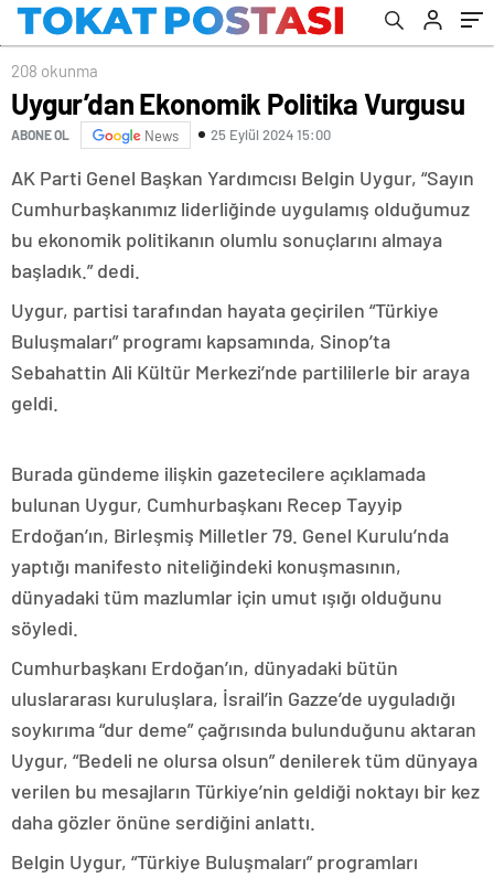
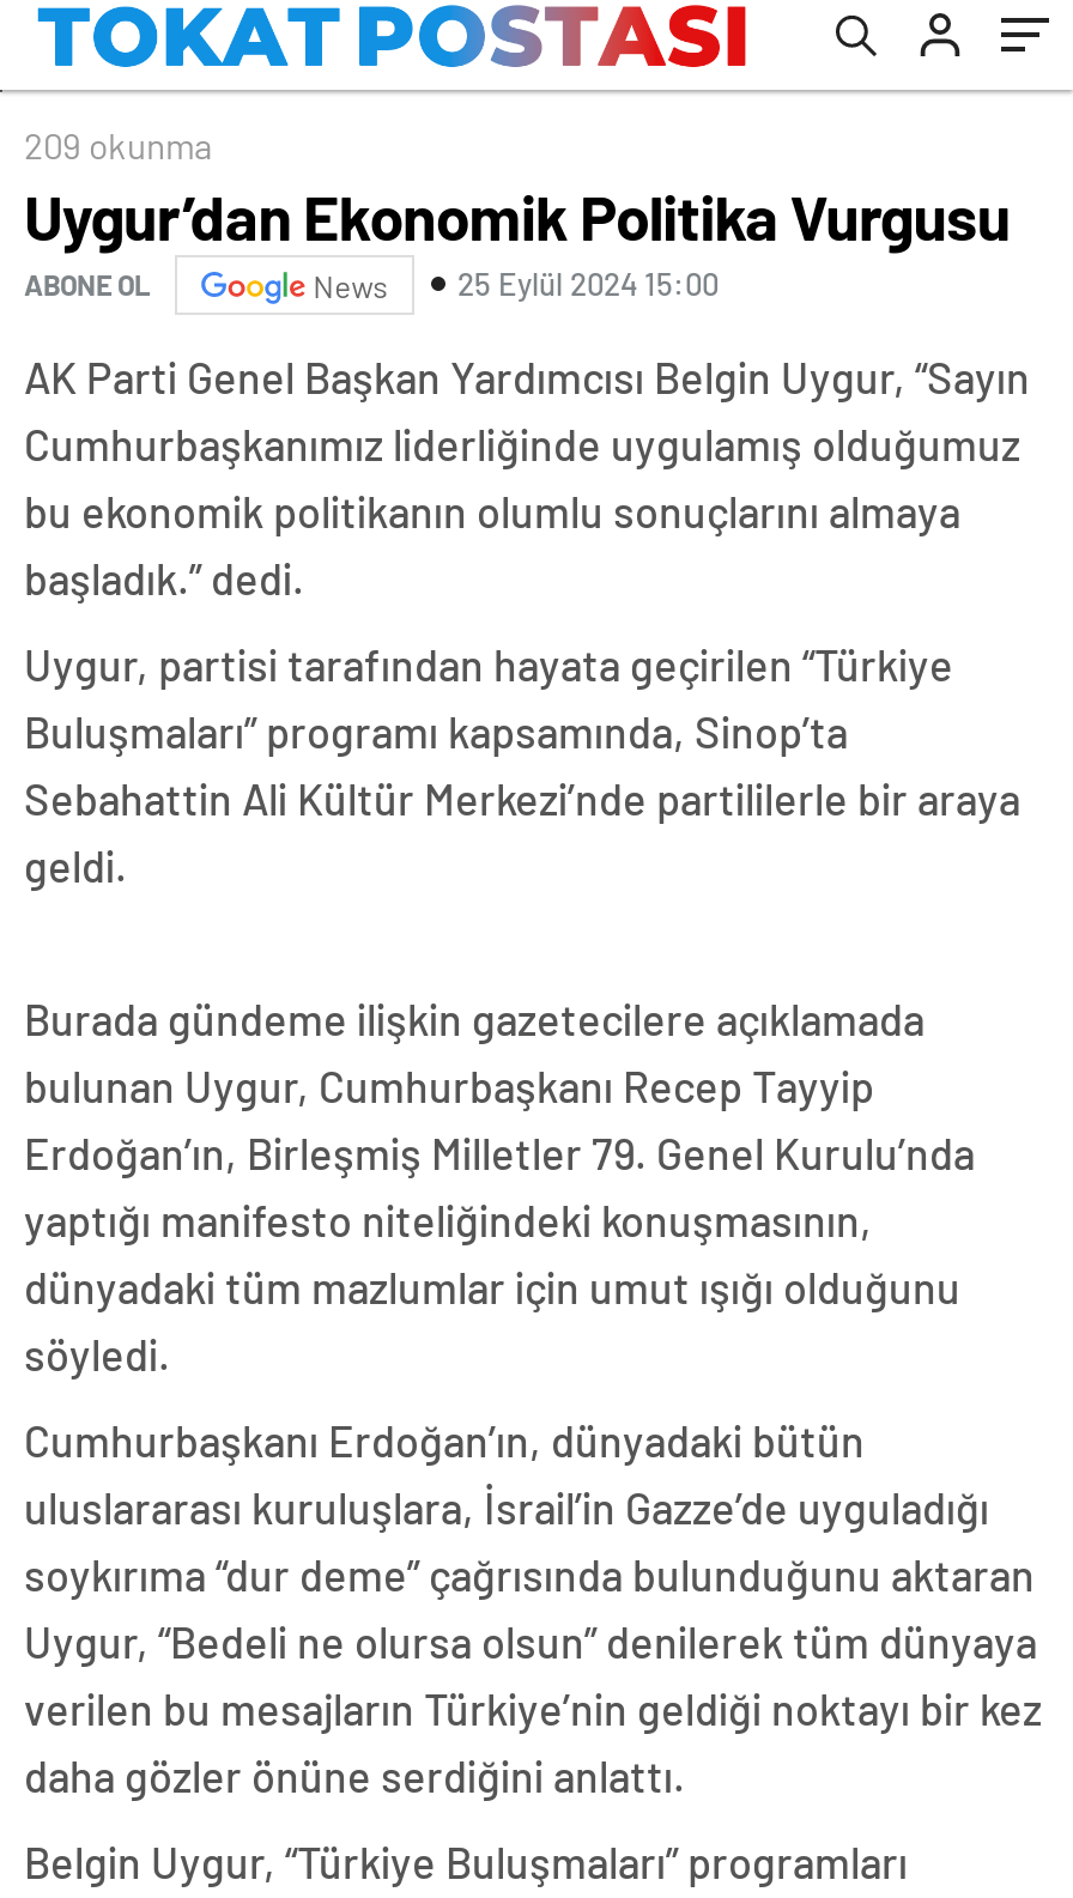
- 208 okunma
+ 209 okunma
